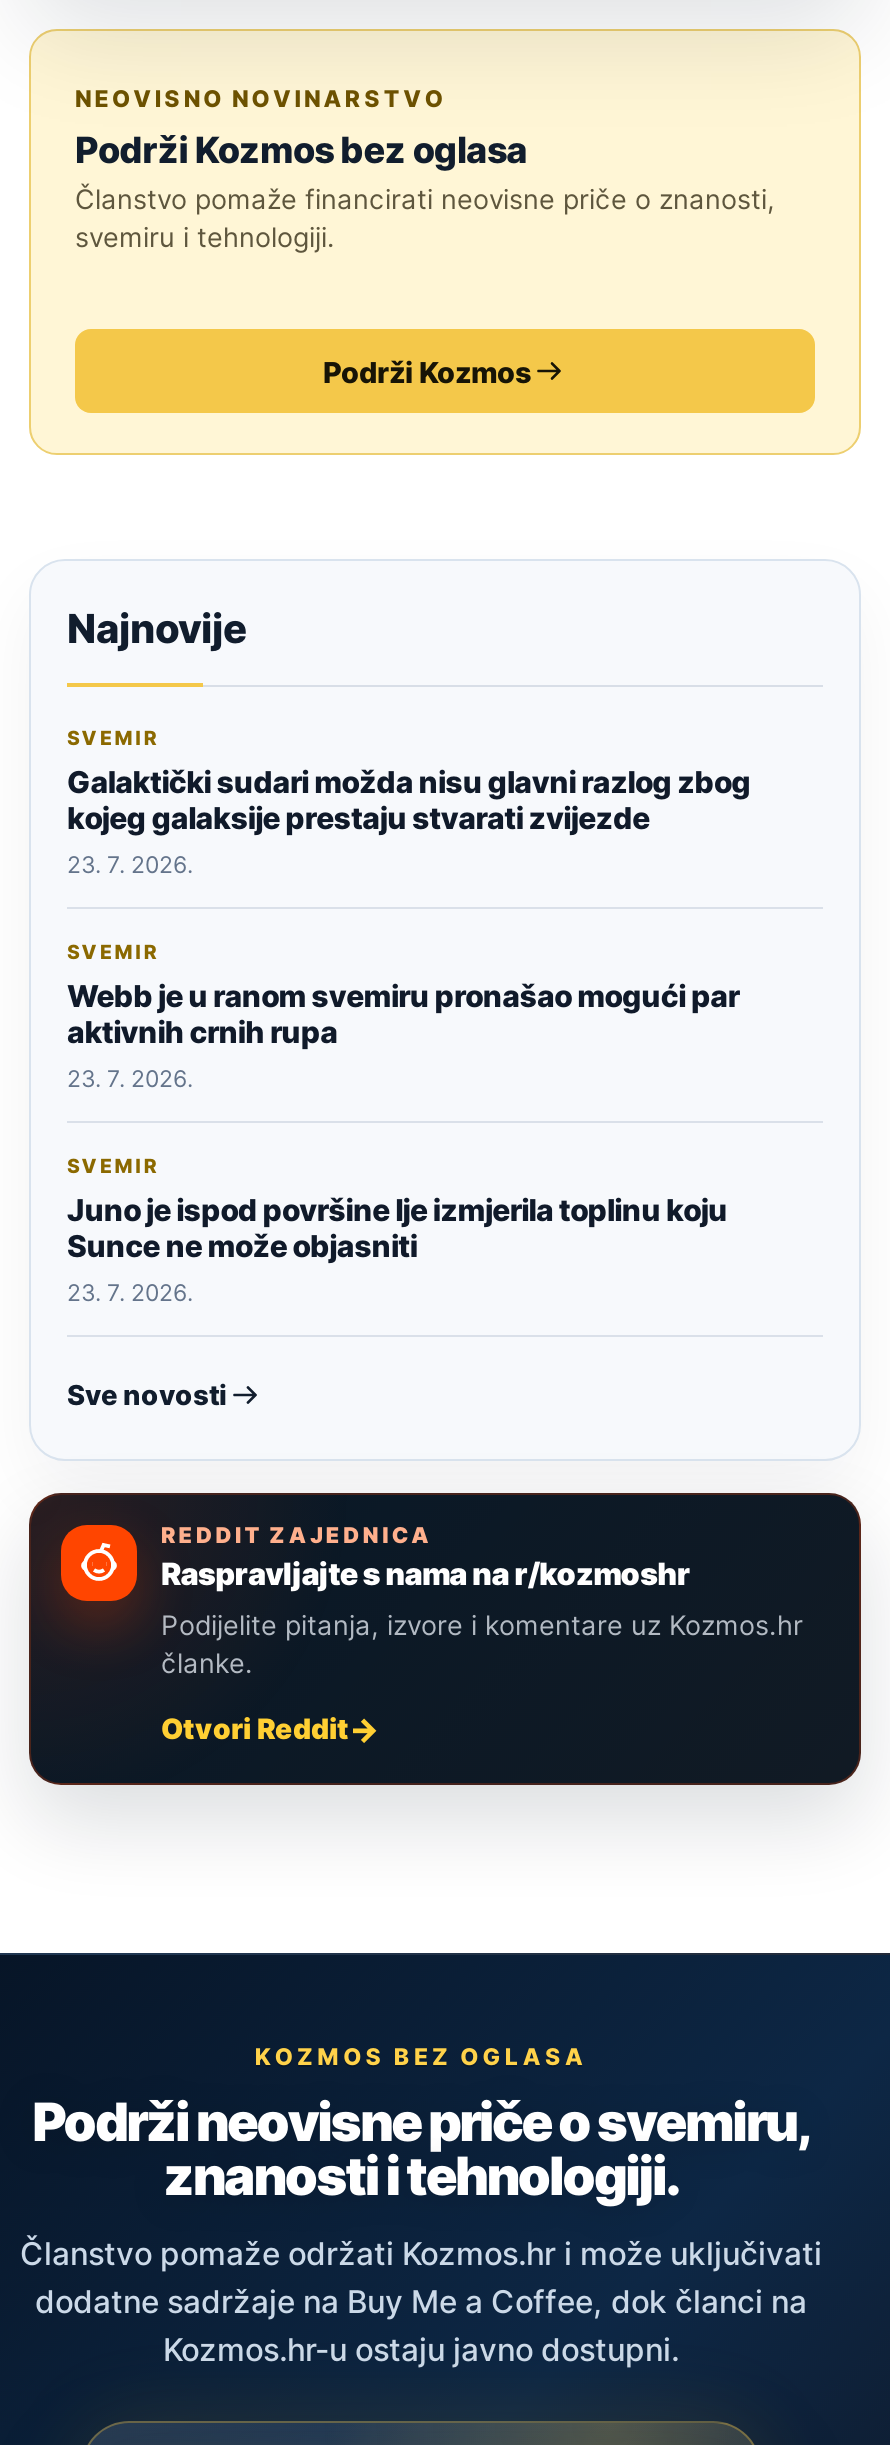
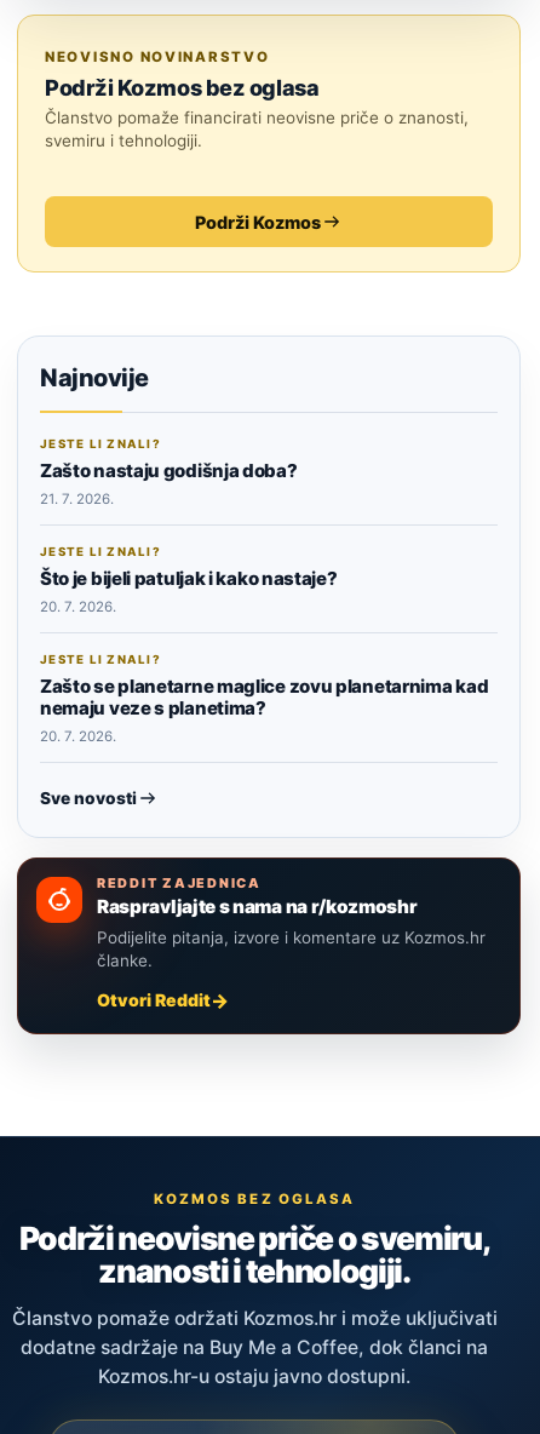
- SVEMIR
- Galaktički sudari možda nisu glavni razlog zbog
- kojeg galaksije prestaju stvarati zvijezde
- 23. 7. 2026.
+ JESTE LI ZNALI?
+ Zašto nastaju godišnja doba?
+ 21. 7. 2026.

- SVEMIR
- Webb je u ranom svemiru pronašao mogući par
- aktivnih crnih rupa
- 23. 7. 2026.
+ JESTE LI ZNALI?
+ Što je bijeli patuljak i kako nastaje?
+ 20. 7. 2026.

- SVEMIR
- Juno je ispod površine Ije izmjerila toplinu koju
- Sunce ne može objasniti
- 23. 7. 2026.
+ JESTE LI ZNALI?
+ Zašto se planetarne maglice zovu planetarnima kad
+ nemaju veze s planetima?
+ 20. 7. 2026.
